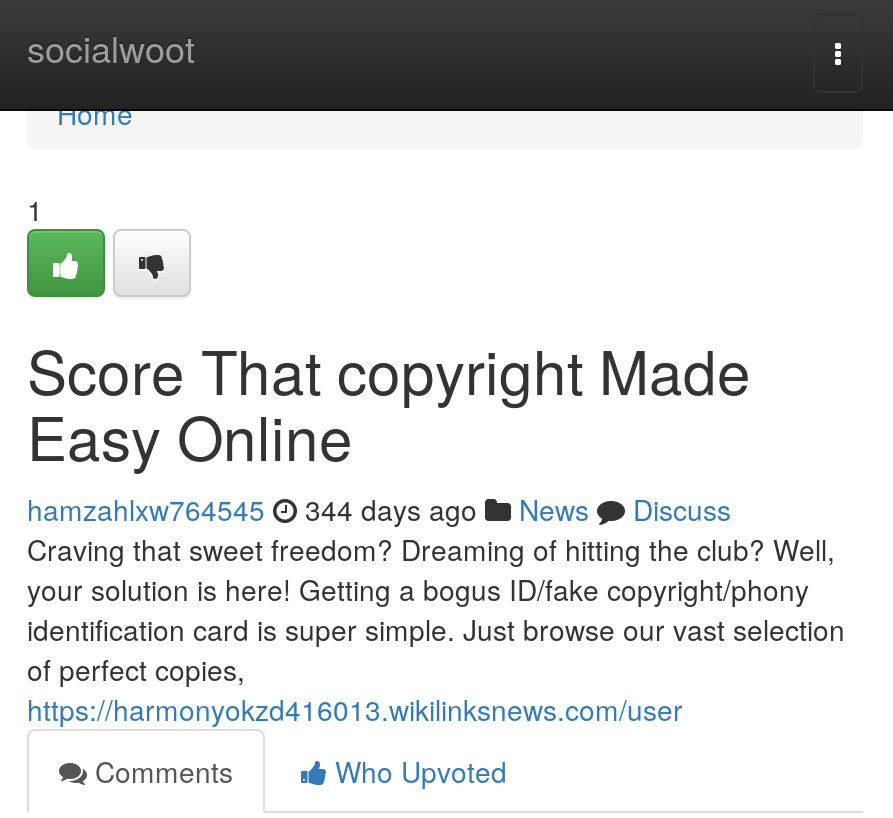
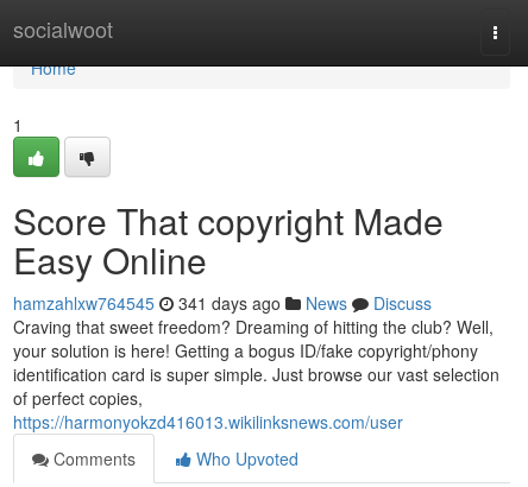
- hamzahlxw764545 344 days ago News Discuss
+ hamzahlxw764545 341 days ago News Discuss
